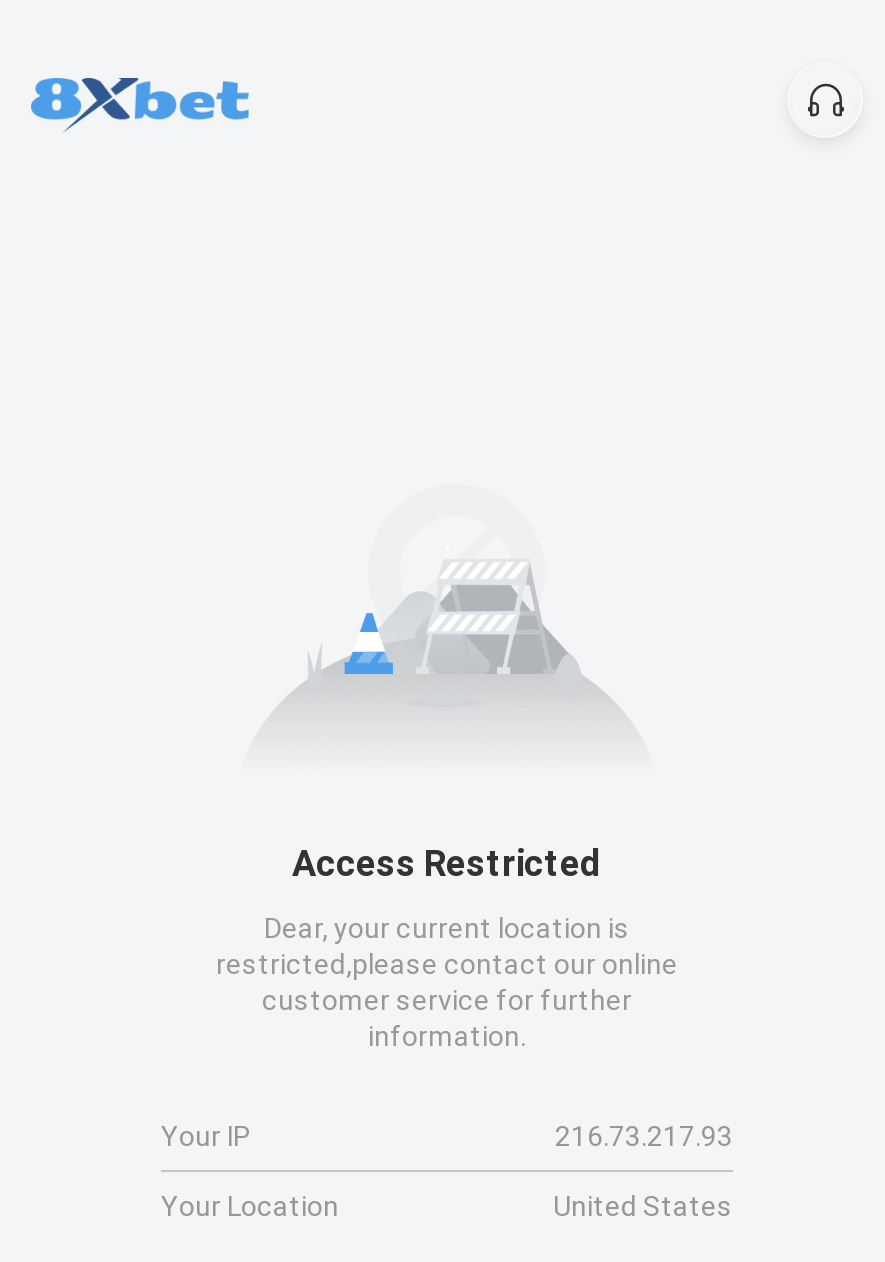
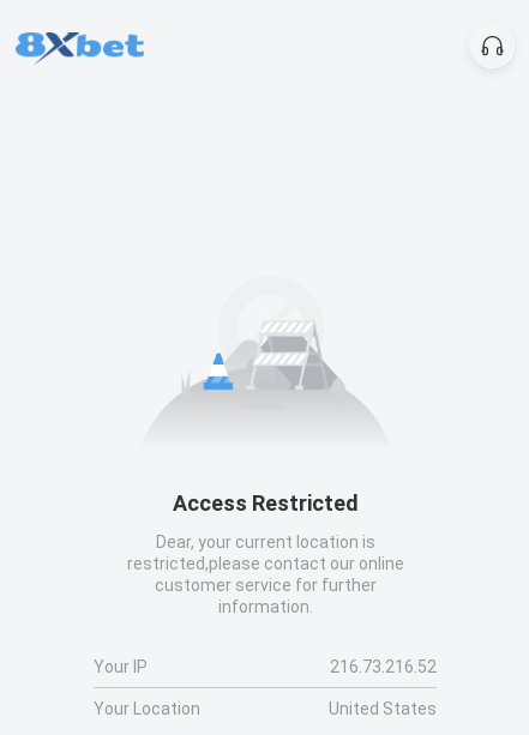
- 216.73.217.93
+ 216.73.216.52
